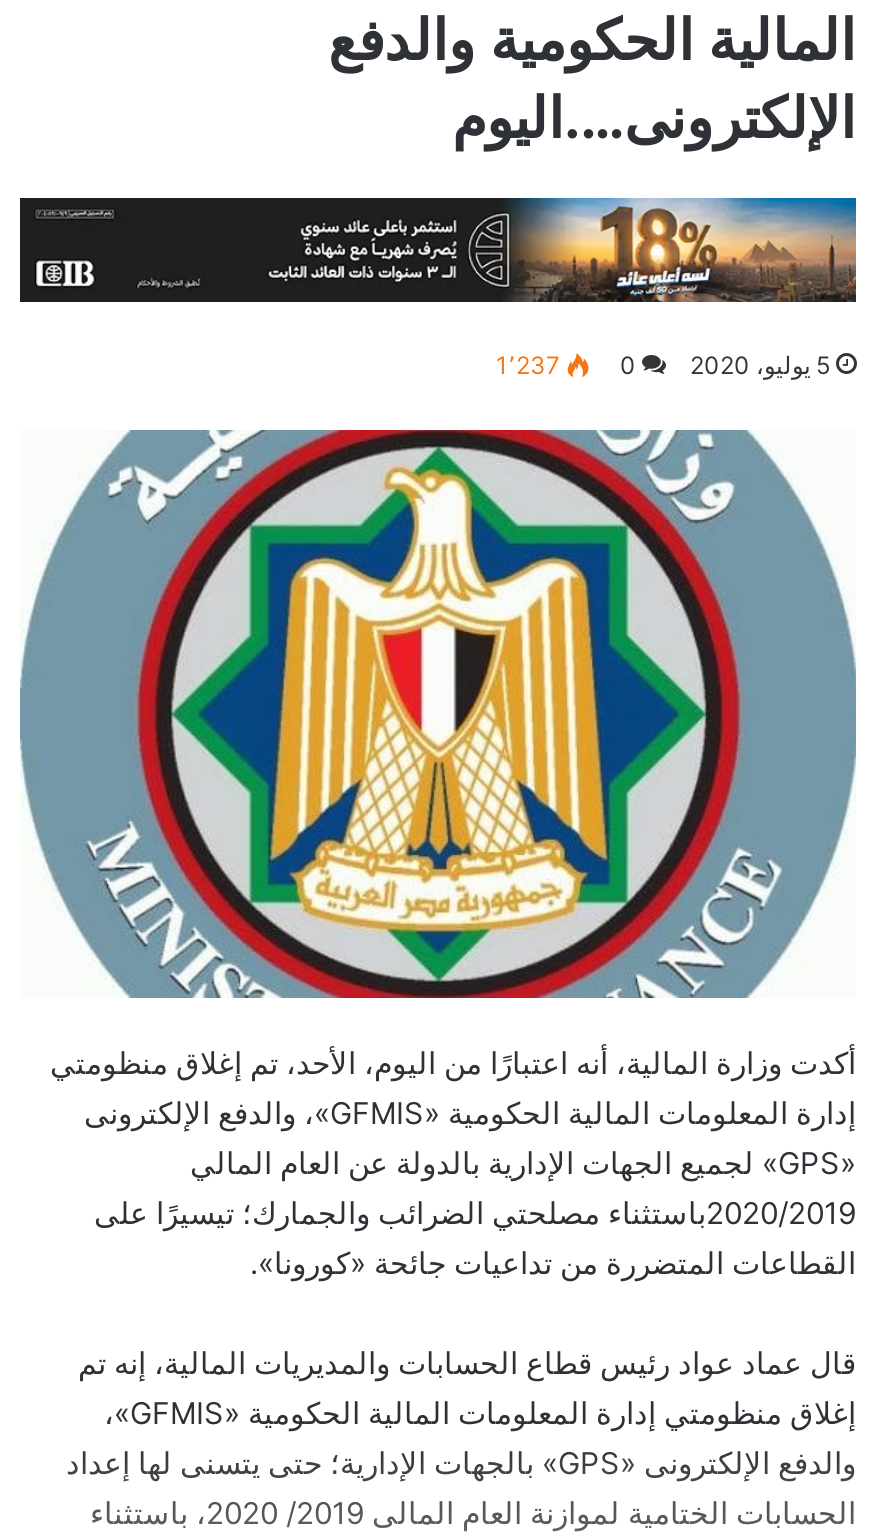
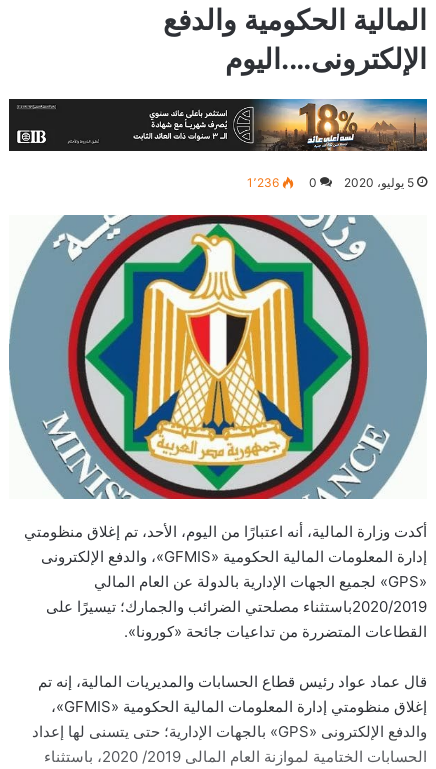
- 1٬237 0
+ 1٬236 0
